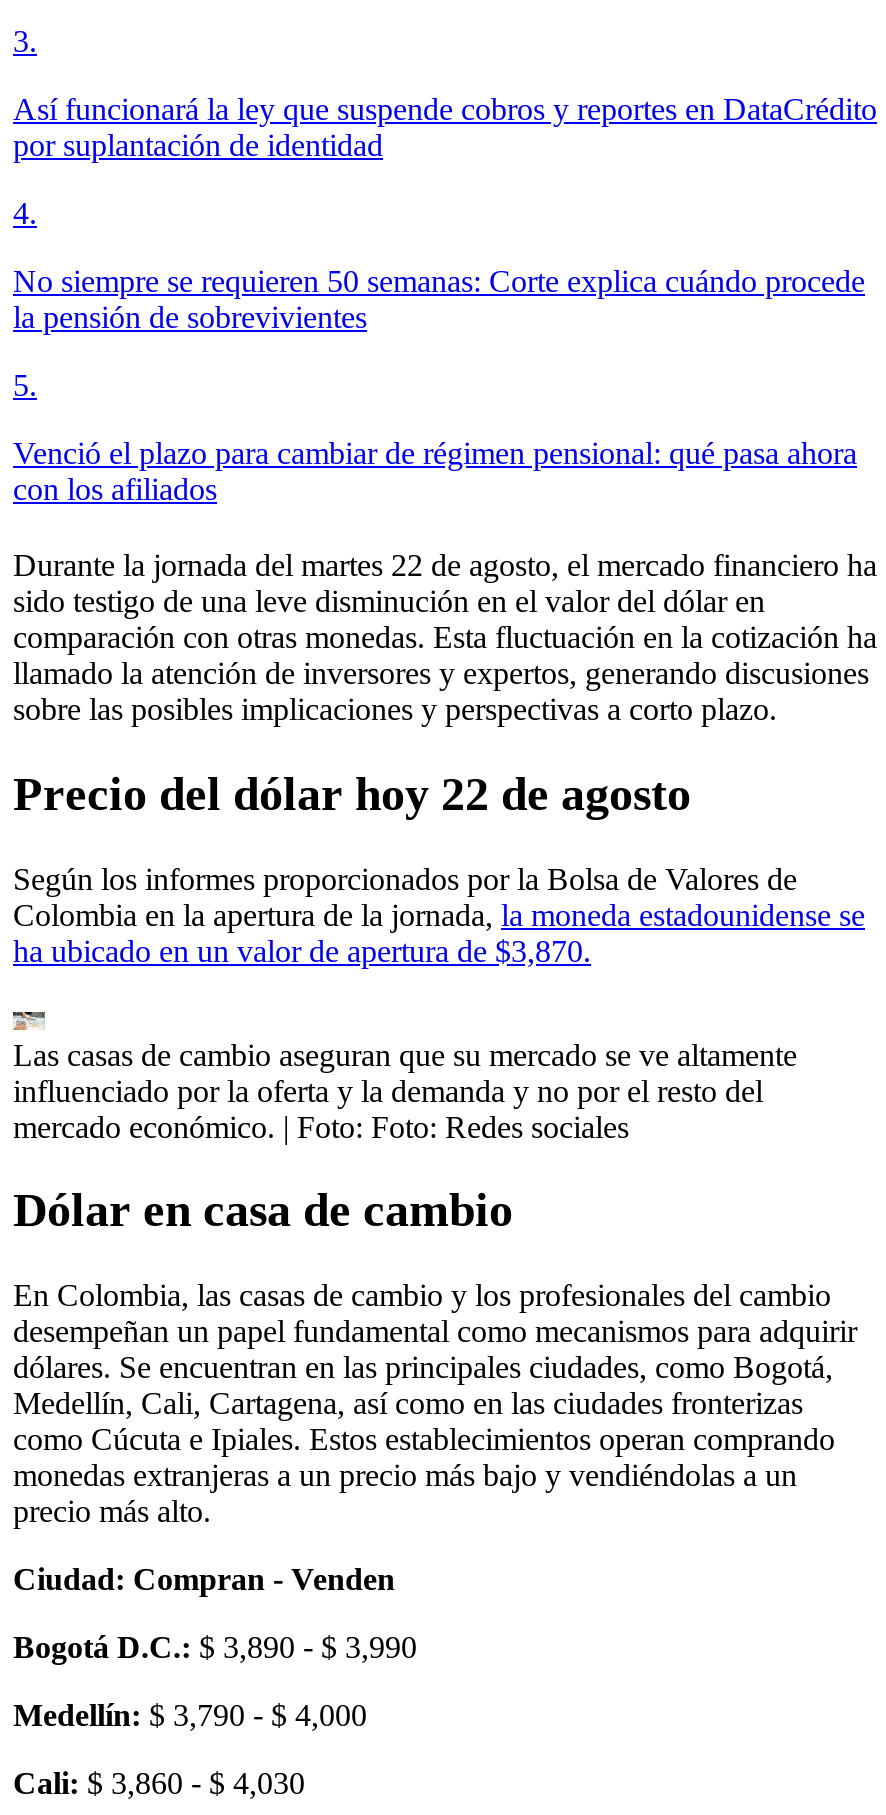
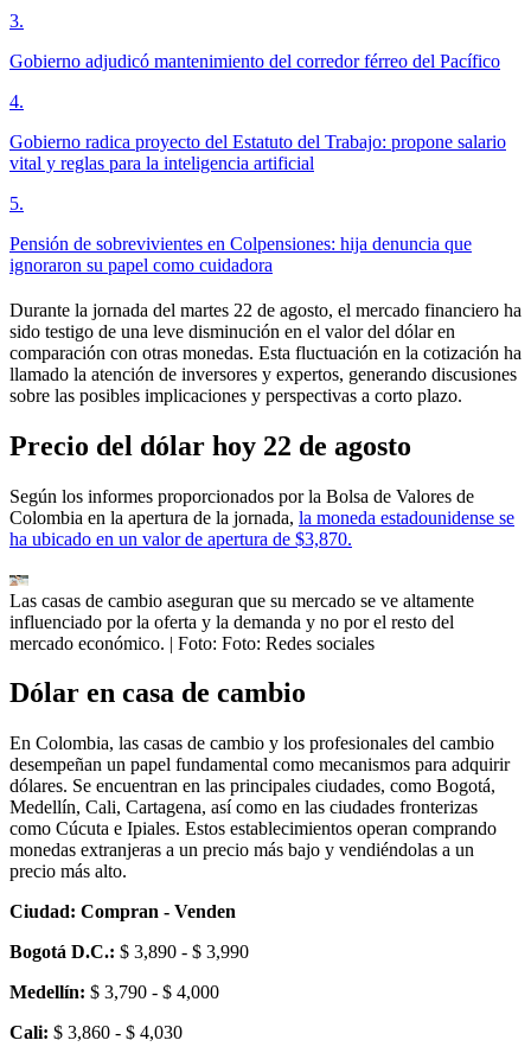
- Así funcionará la ley que suspende cobros y reportes en DataCrédito
- por suplantación de identidad
+ Gobierno adjudicó mantenimiento del corredor férreo del Pacífico

- No siempre se requieren 50 semanas: Corte explica cuándo procede
- la pensión de sobrevivientes
+ Gobierno radica proyecto del Estatuto del Trabajo: propone salario
+ vital y reglas para la inteligencia artificial

- Venció el plazo para cambiar de régimen pensional: qué pasa ahora
- con los afiliados
+ Pensión de sobrevivientes en Colpensiones: hija denuncia que
+ ignoraron su papel como cuidadora
